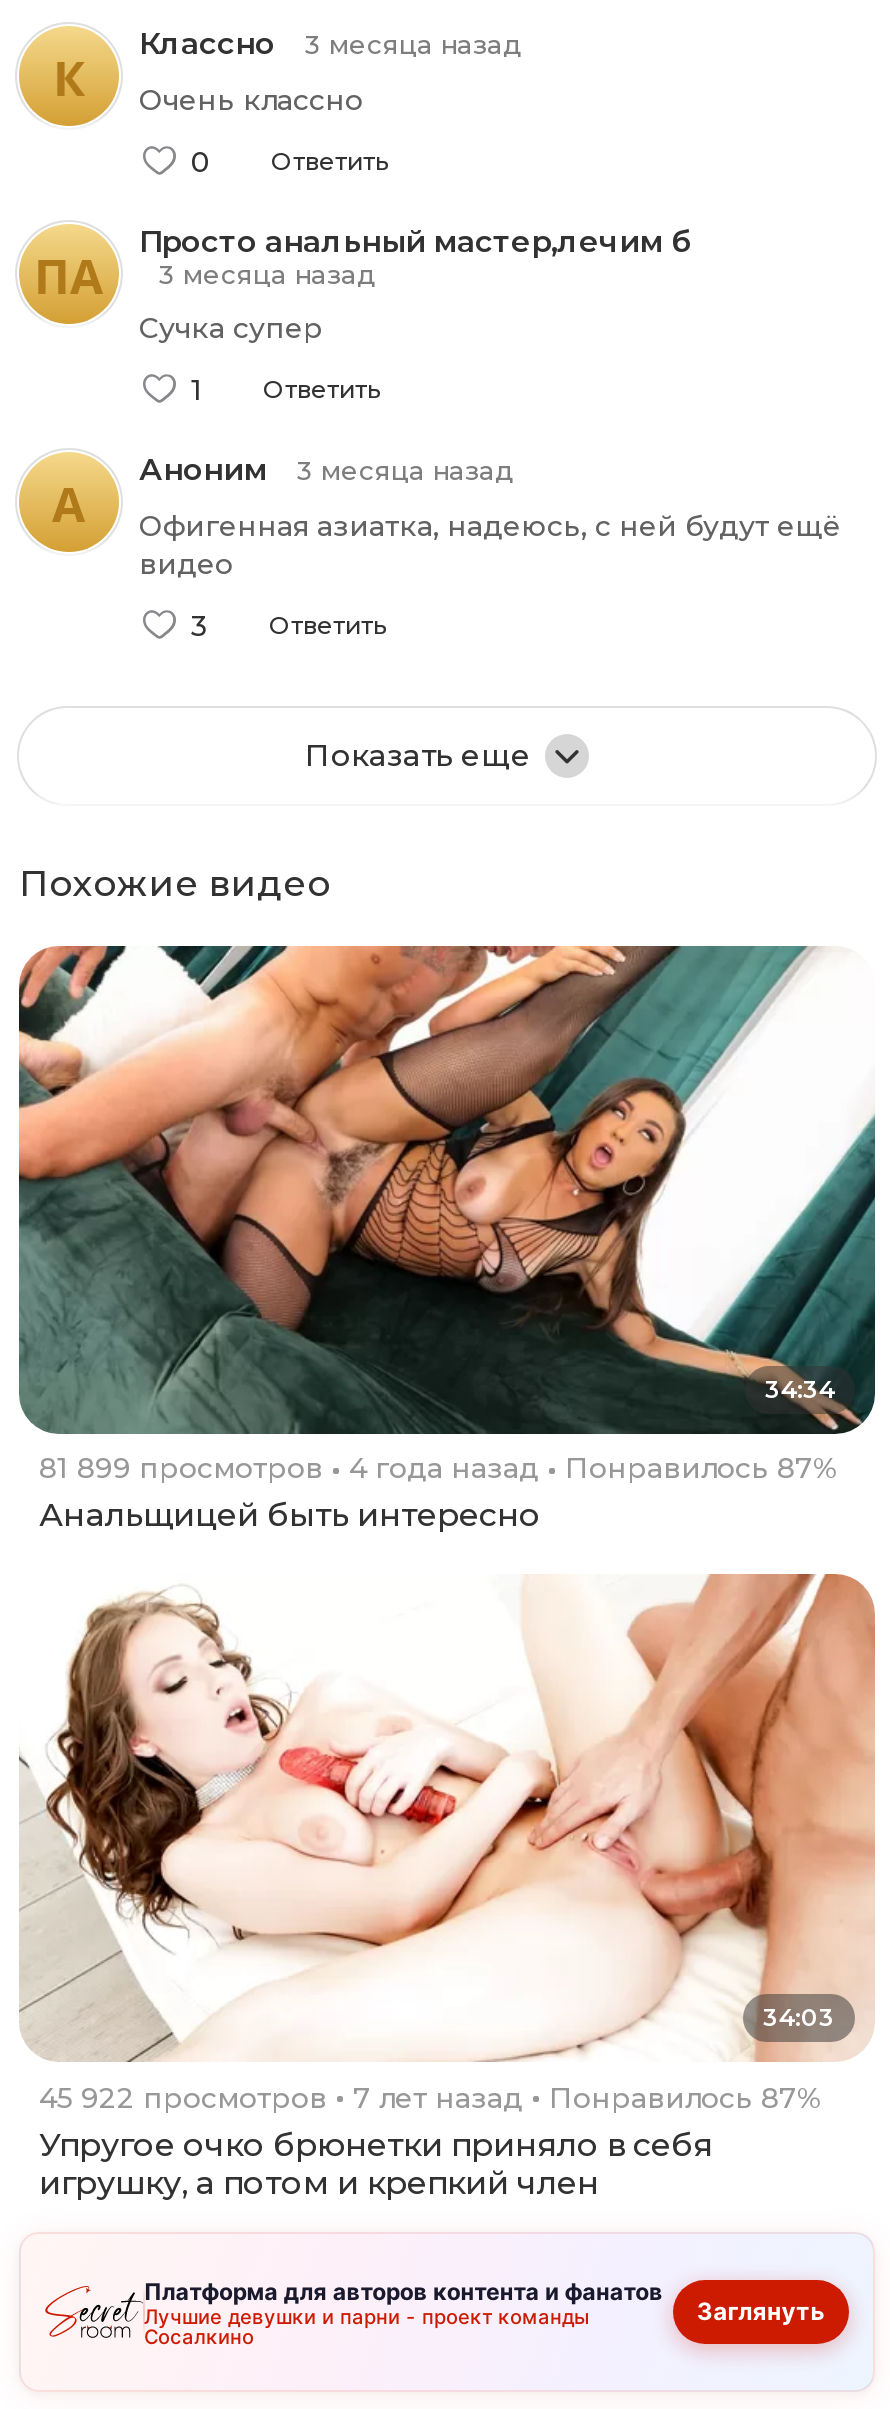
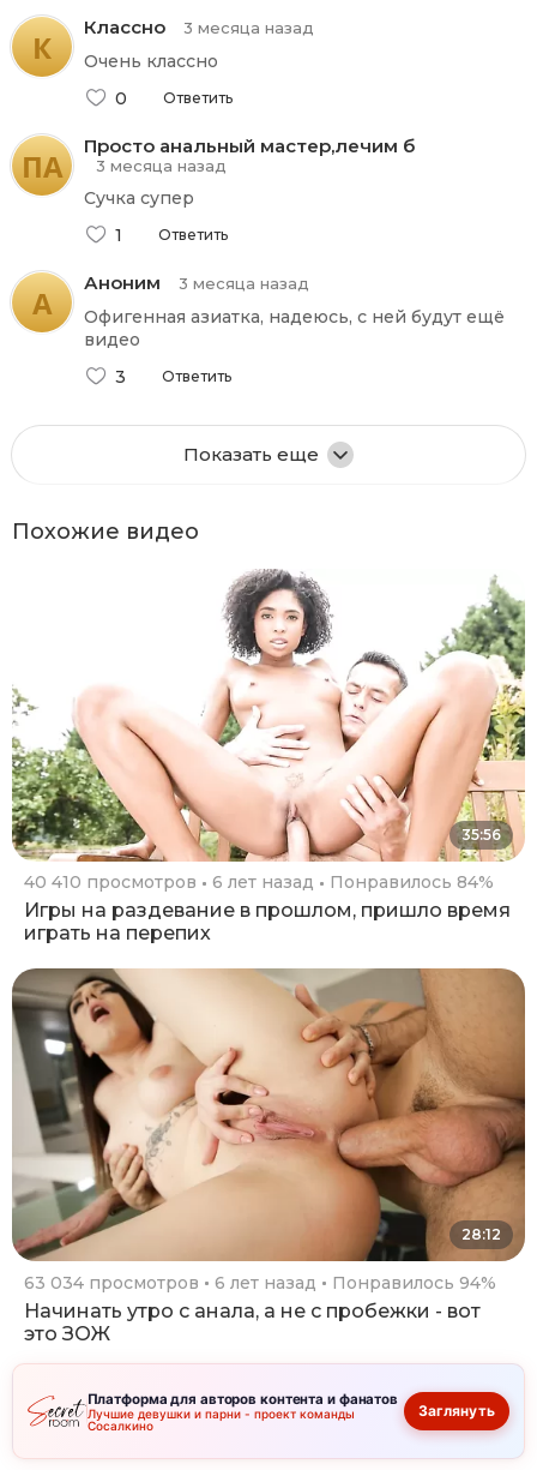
- [image]
- 34:34
+ [image]
+ 35:56

- 81 899 просмотров
- 4 года назад
- Понравилось 87%
- Анальщицей быть интересно
+ 40 410 просмотров
+ 6 лет назад
+ Понравилось 84%
+ Игры на раздевание в прошлом, пришло время
+ играть на перепих

- [image]
- 34:03
+ [image]
+ 28:12

- 45 922 просмотров
- 7 лет назад
- Понравилось 87%
- Упругое очко брюнетки приняло в себя
- игрушку, а потом и крепкий член
+ 63 034 просмотров
+ 6 лет назад
+ Понравилось 94%
+ Начинать утро с анала, а не с пробежки - вот
+ это ЗОЖ
